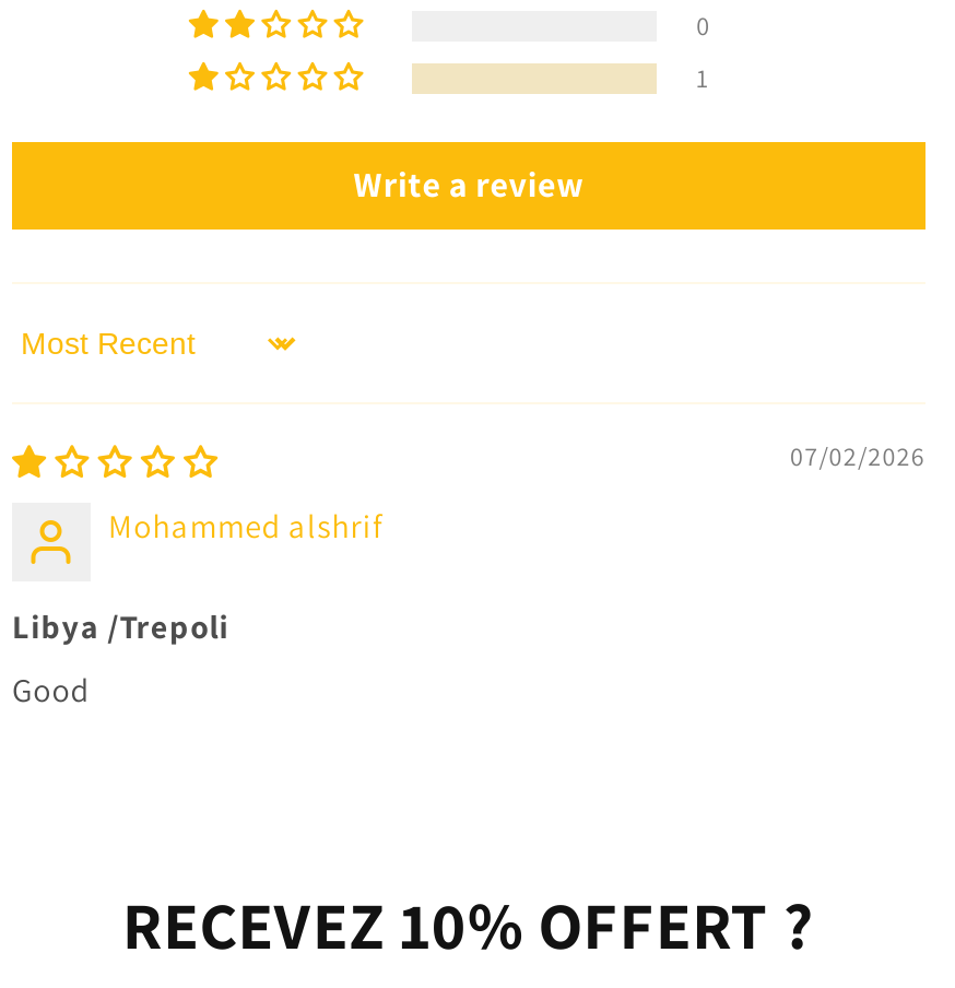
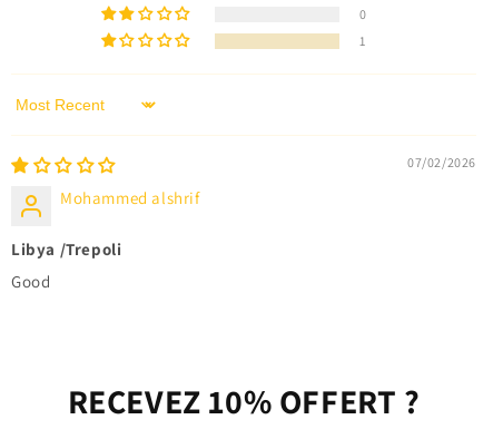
- Write a review
